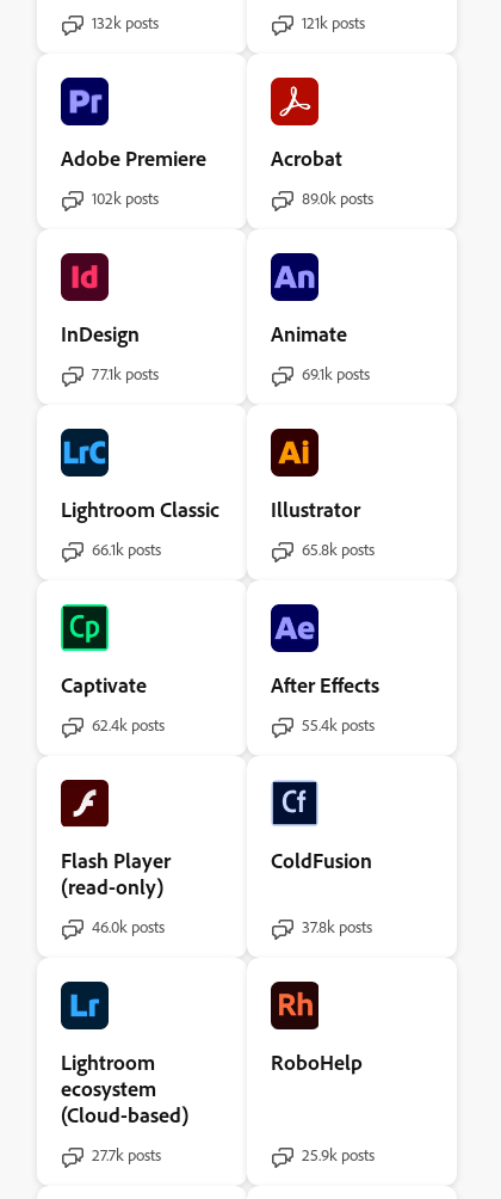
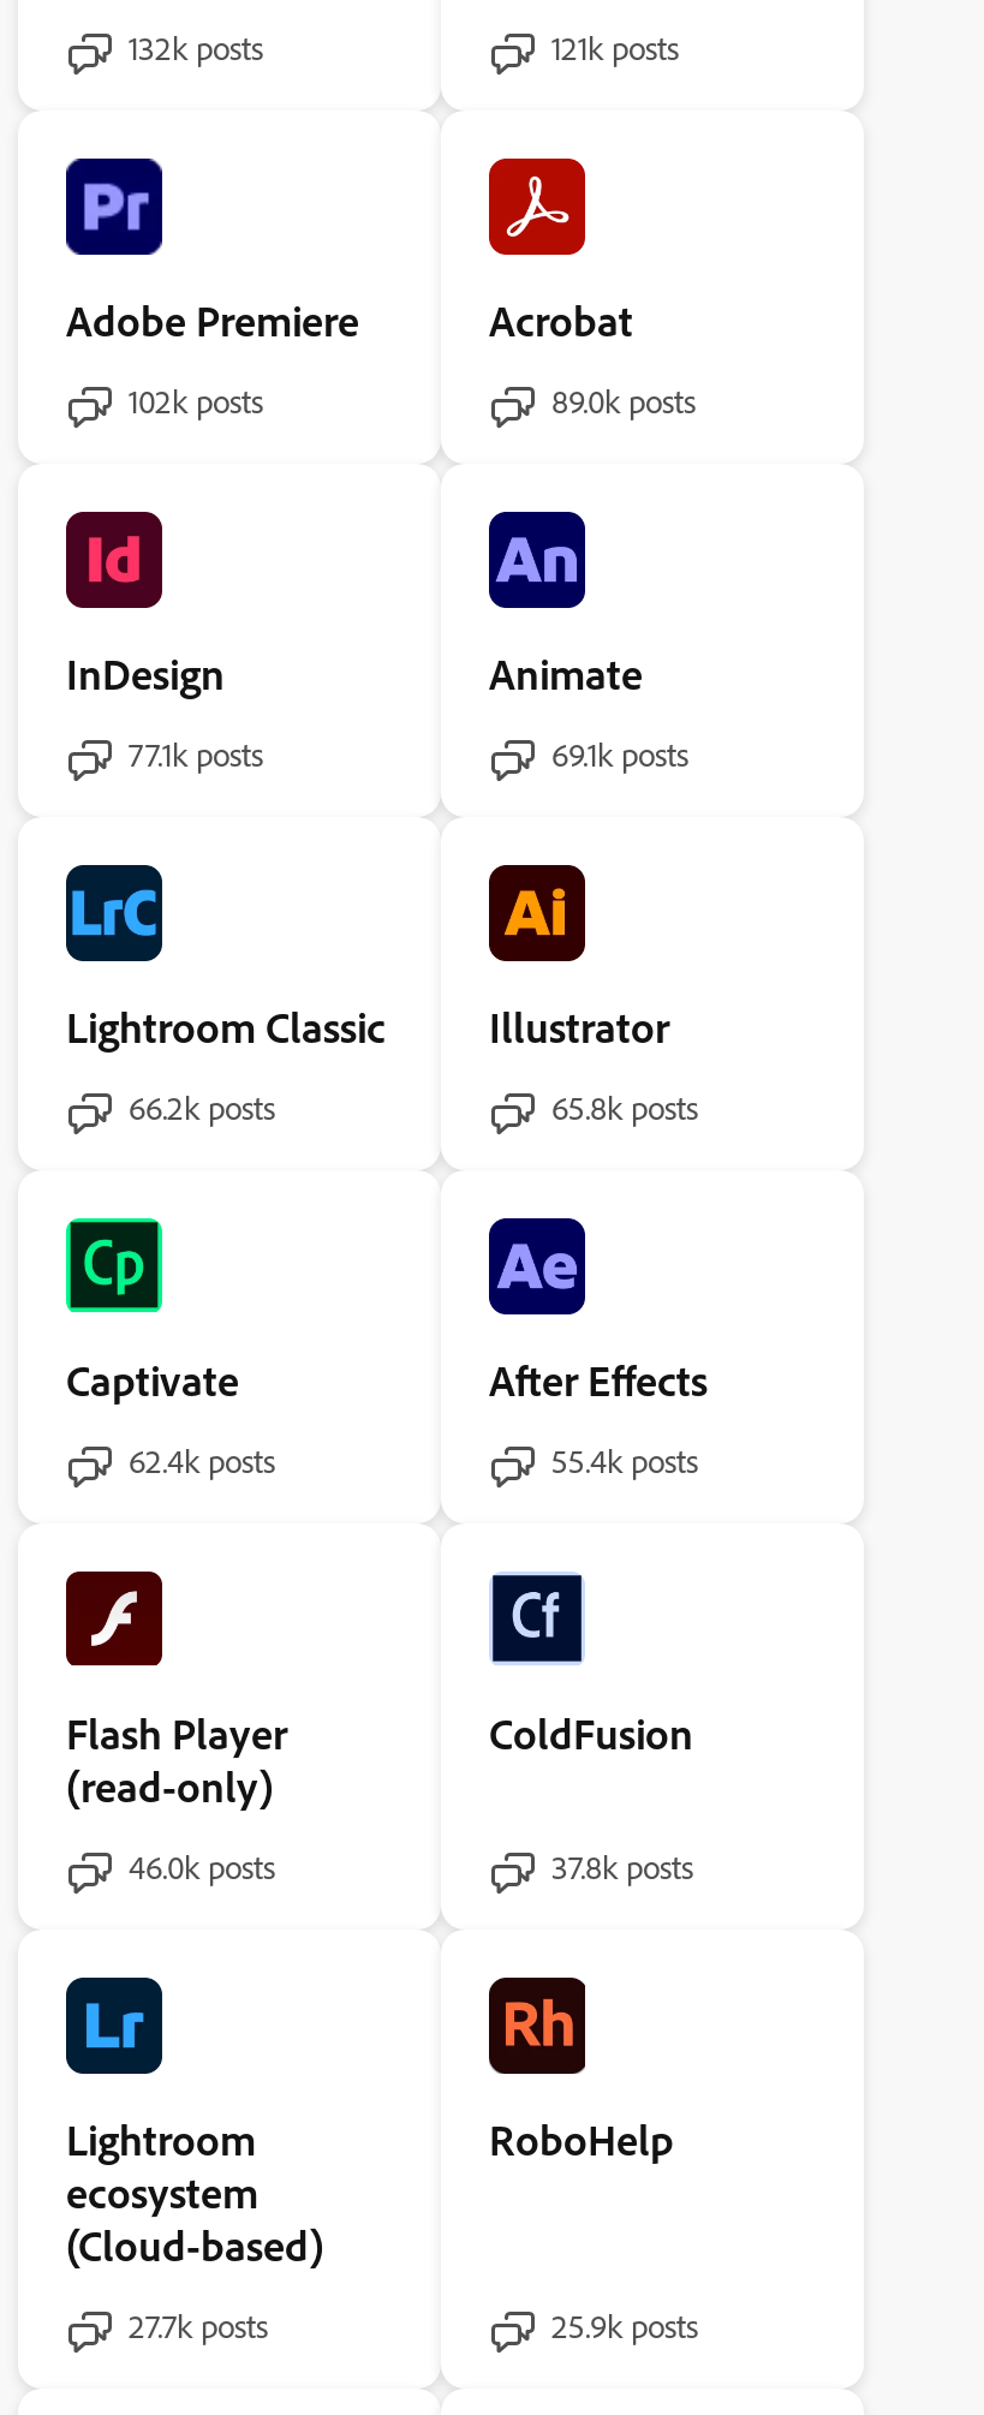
- 66.1k posts
+ 66.2k posts
